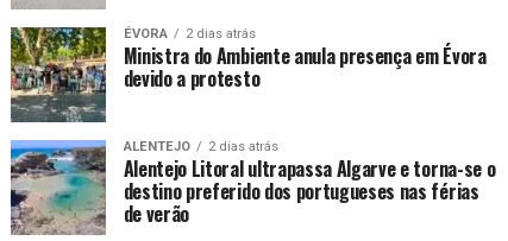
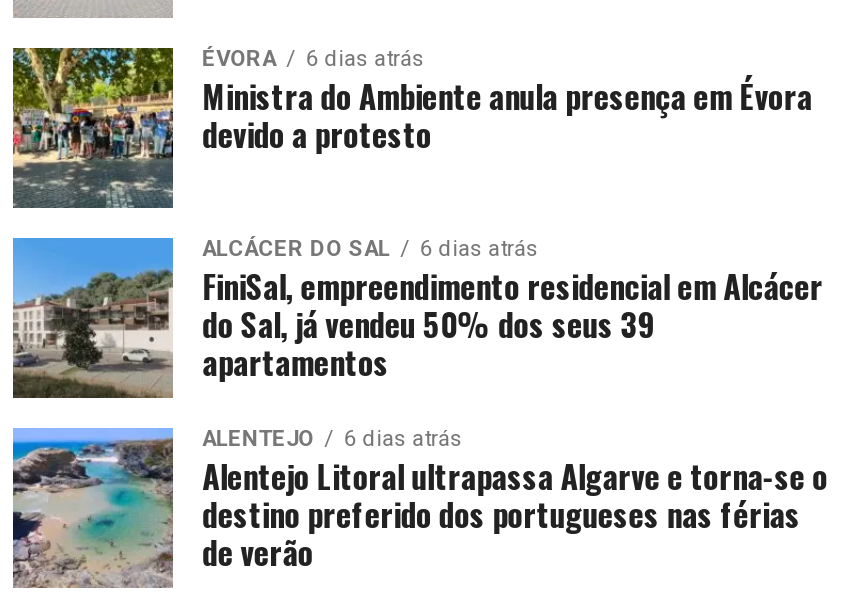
- ÉVORA 2 dias atrás
+ ÉVORA 6 dias atrás

+ [image]
+ ALCÁCER DO SAL
+ 6 dias atrás
+ FiniSal, empreendimento residencial em Alcácer
+ do Sal, já vendeu 50% dos seus 39
+ apartamentos

- ALENTEJO 2 dias atrás
+ ALENTEJO 6 dias atrás
